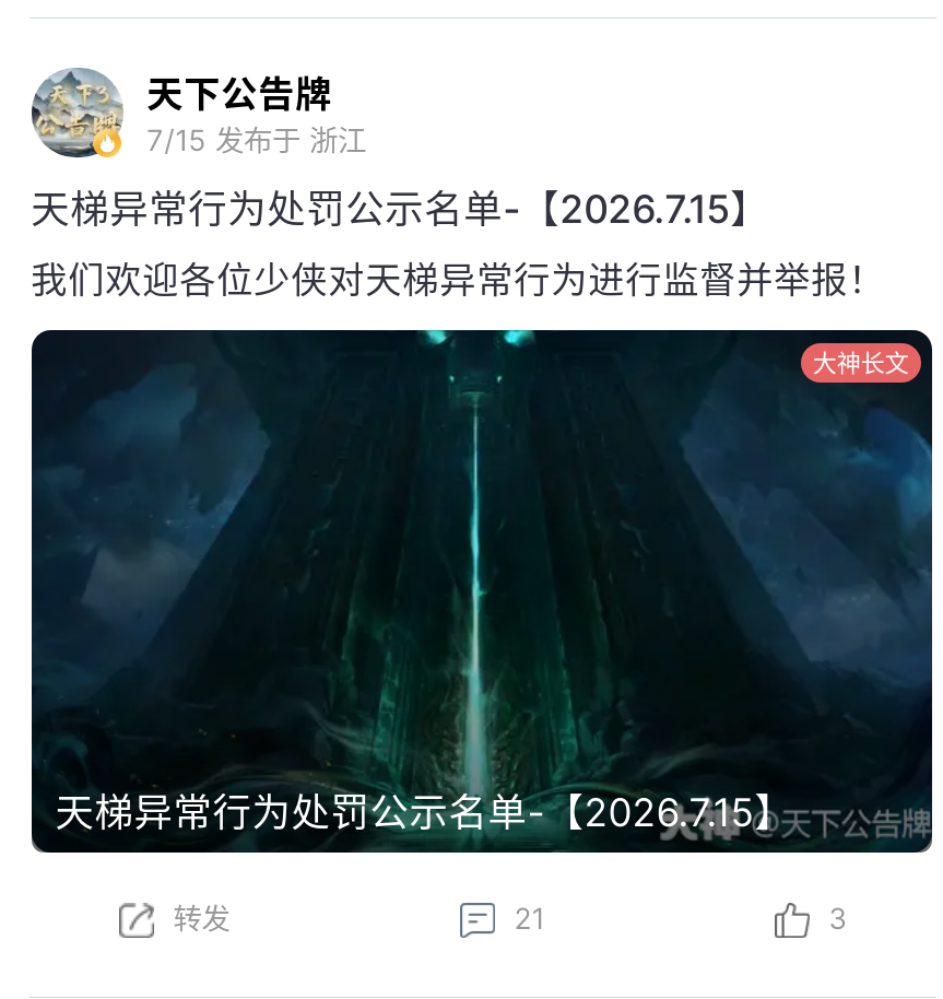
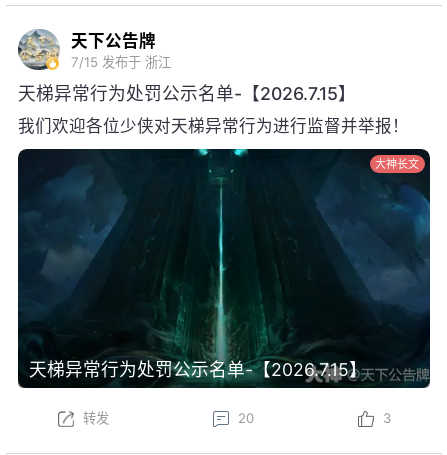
- 21
+ 20
